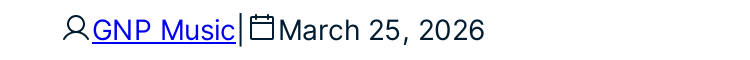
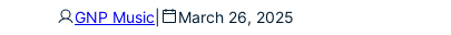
- March 25, 2026
+ March 26, 2025
